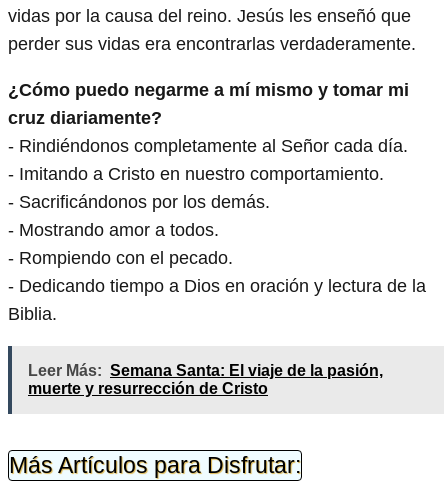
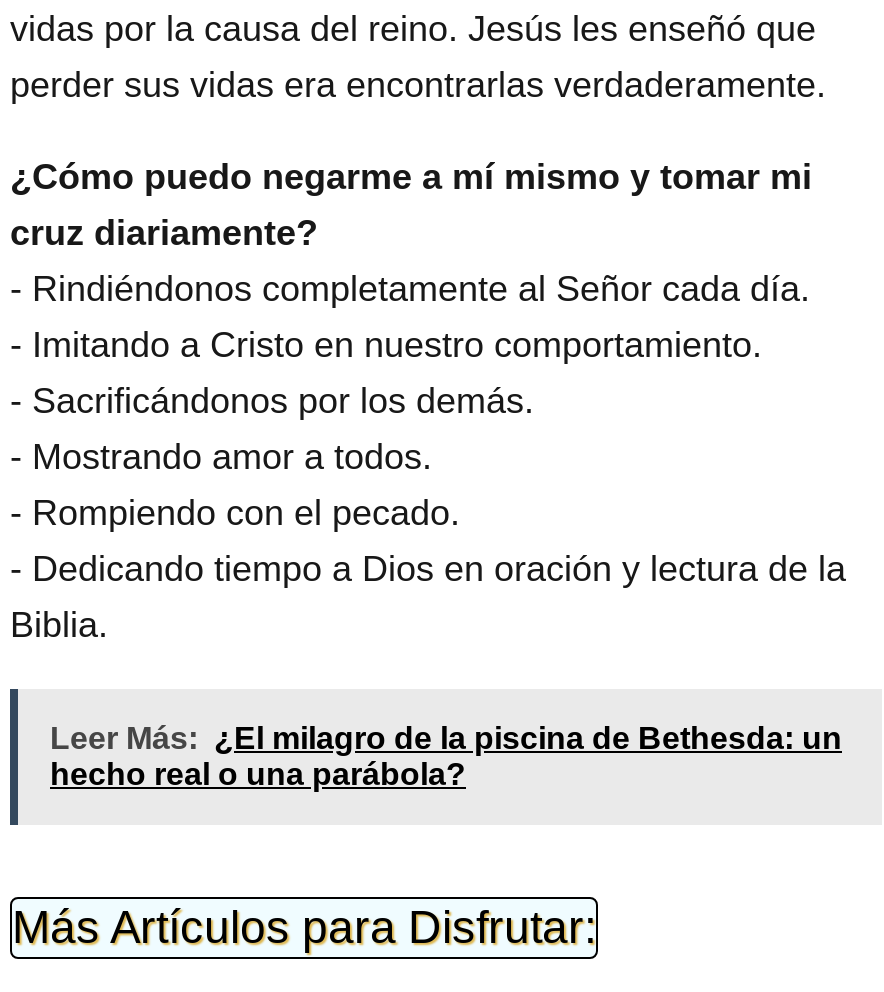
- Leer Más: Semana Santa: El viaje de la pasión,
- muerte y resurrección de Cristo
+ Leer Más: ¿El milagro de la piscina de Bethesda: un
+ hecho real o una parábola?
